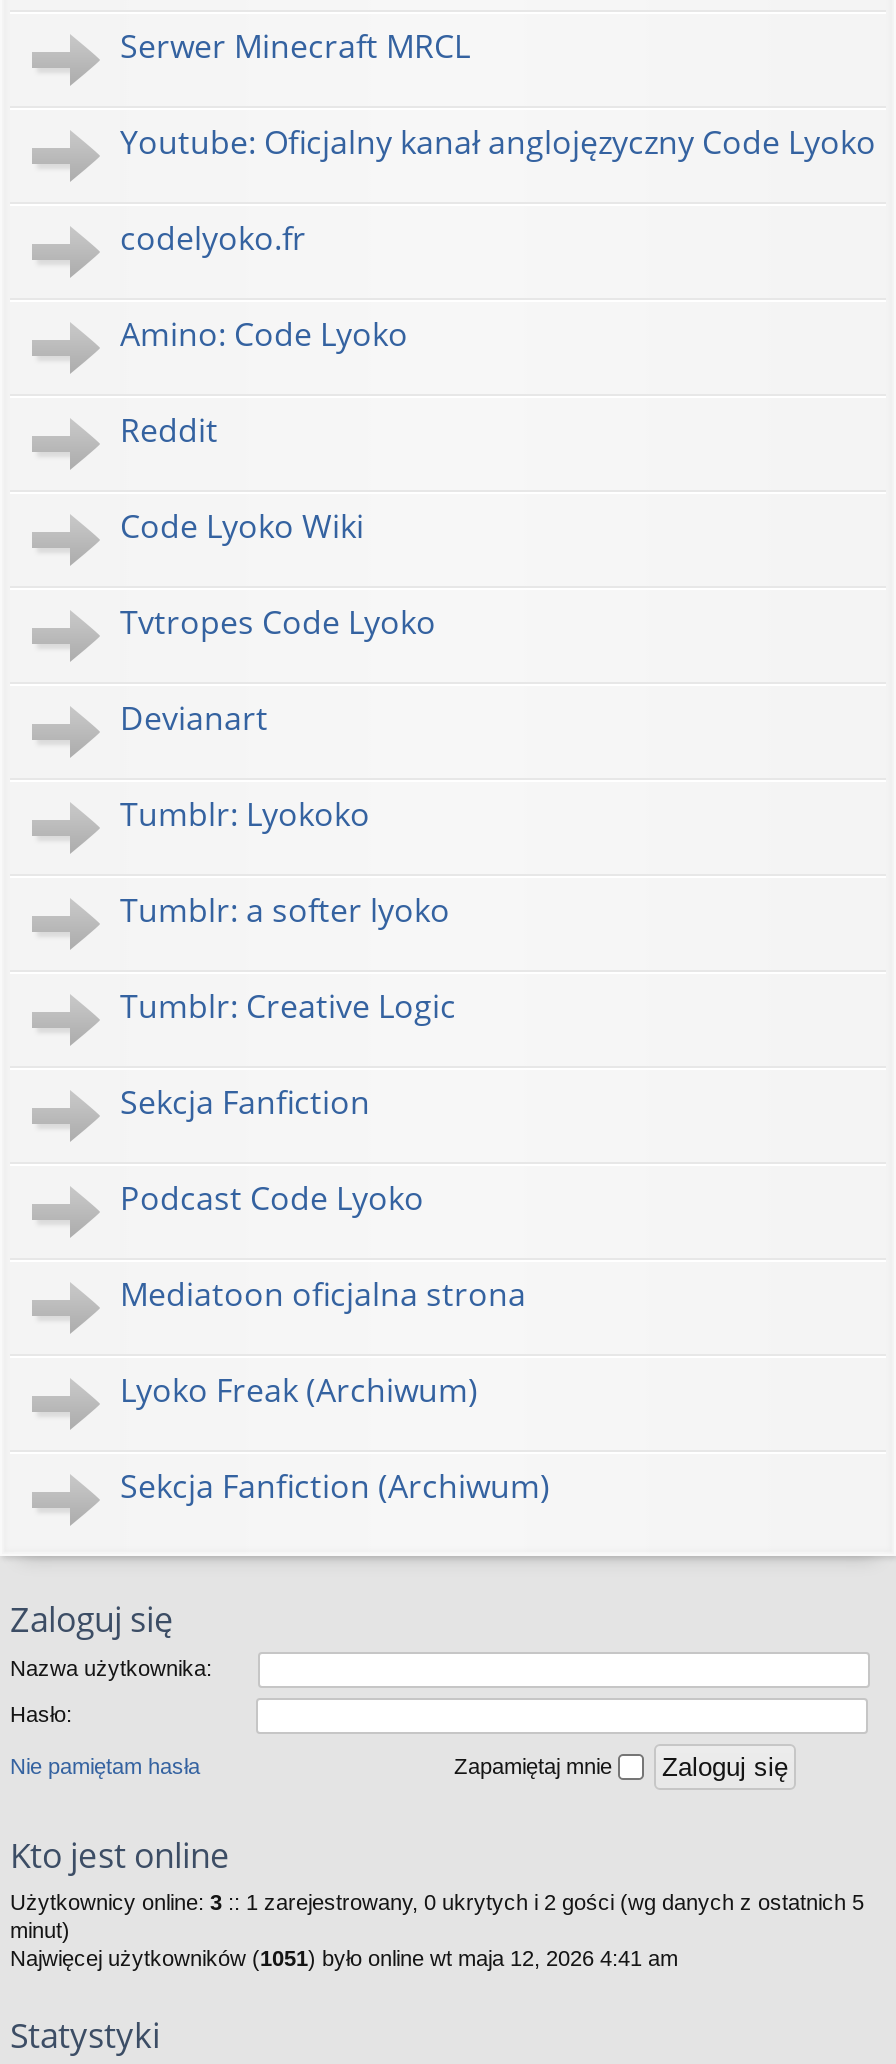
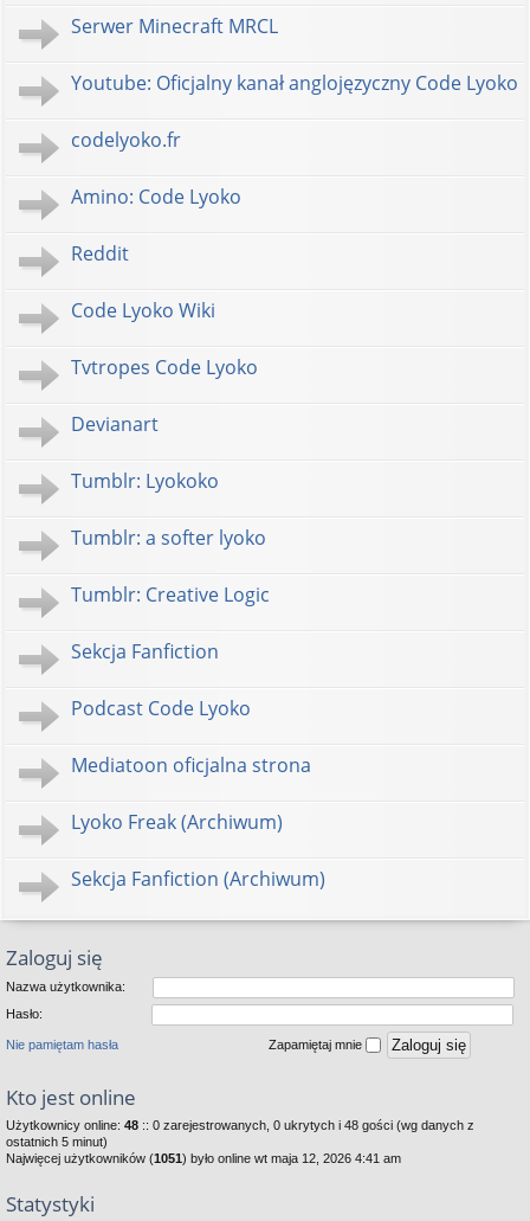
- Użytkownicy online: 3:: 1 zarejestrowany, 0 ukrytych i 2 gości (wg danych z ostatnich 5
- minut)
+ Użytkownicy online: 48:: 0 zarejestrowanych, 0 ukrytych i 48 gości (wg danych z
+ ostatnich 5 minut)
